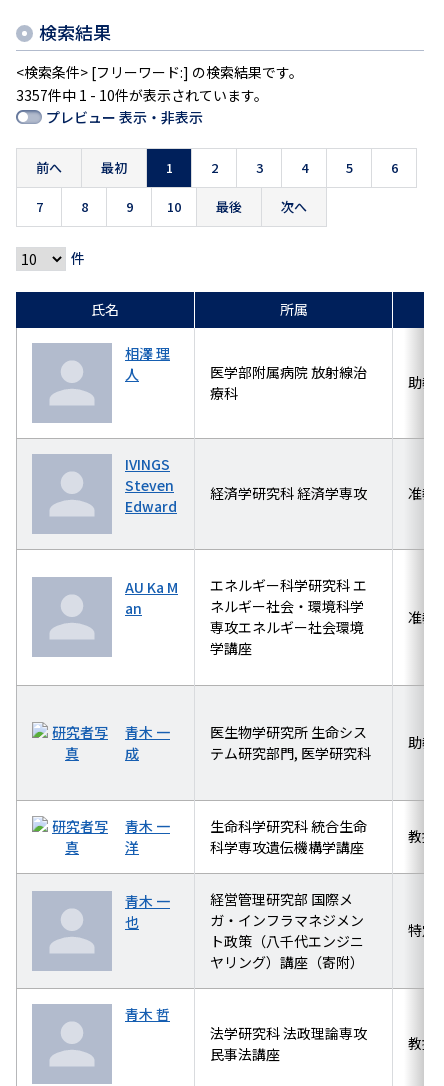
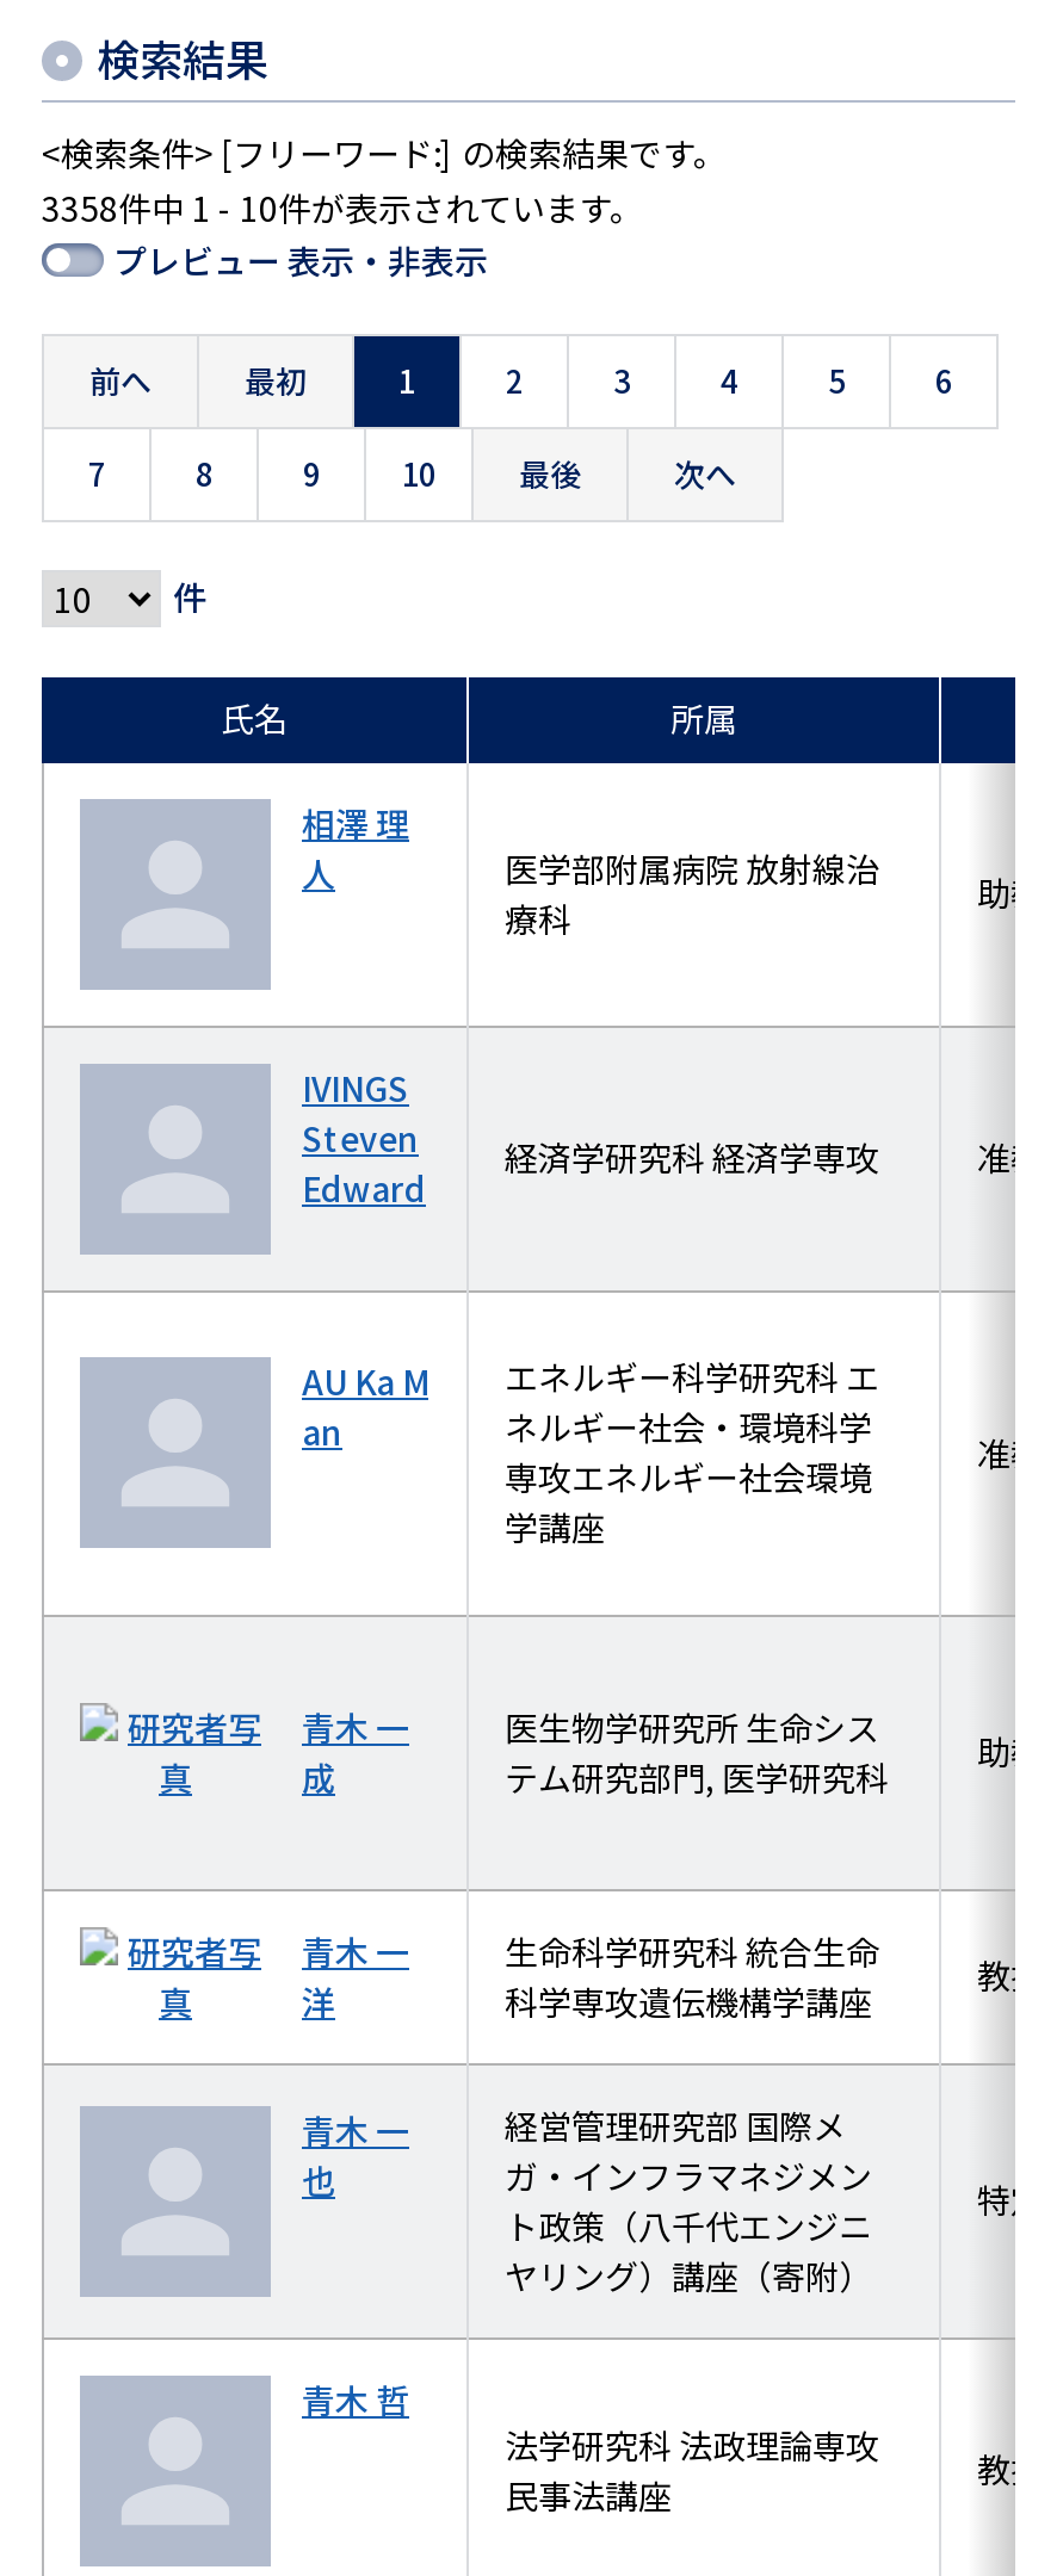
- 3357件中 1 - 10件が表示されています。
+ 3358件中 1 - 10件が表示されています。
